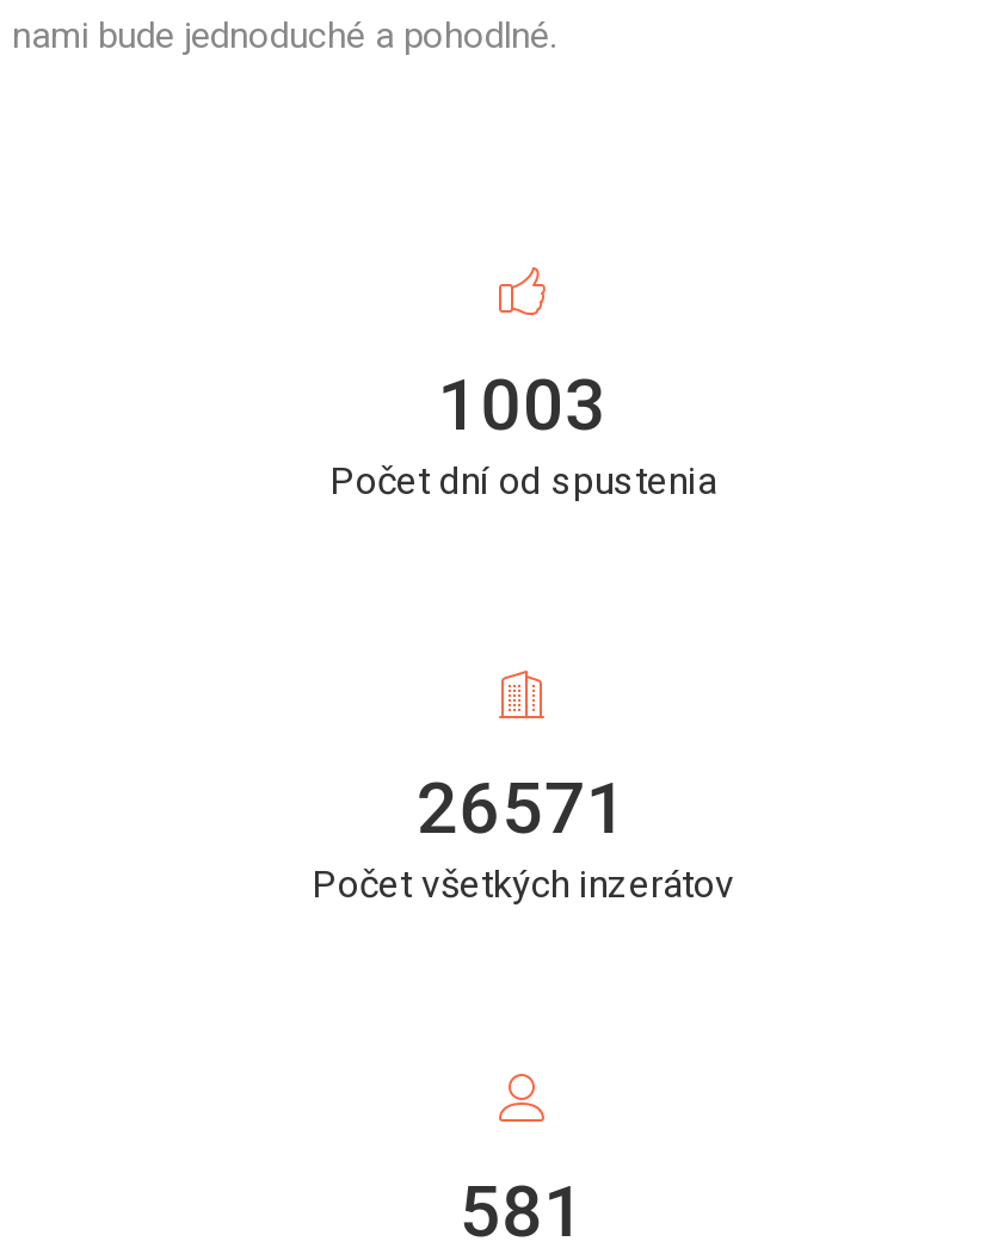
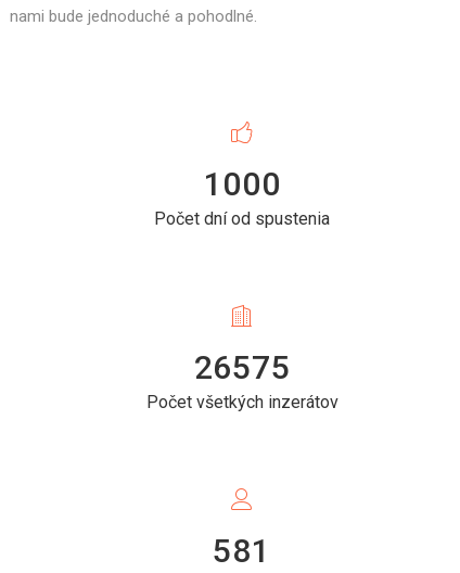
- 1003
+ 1000

- 26571
+ 26575
